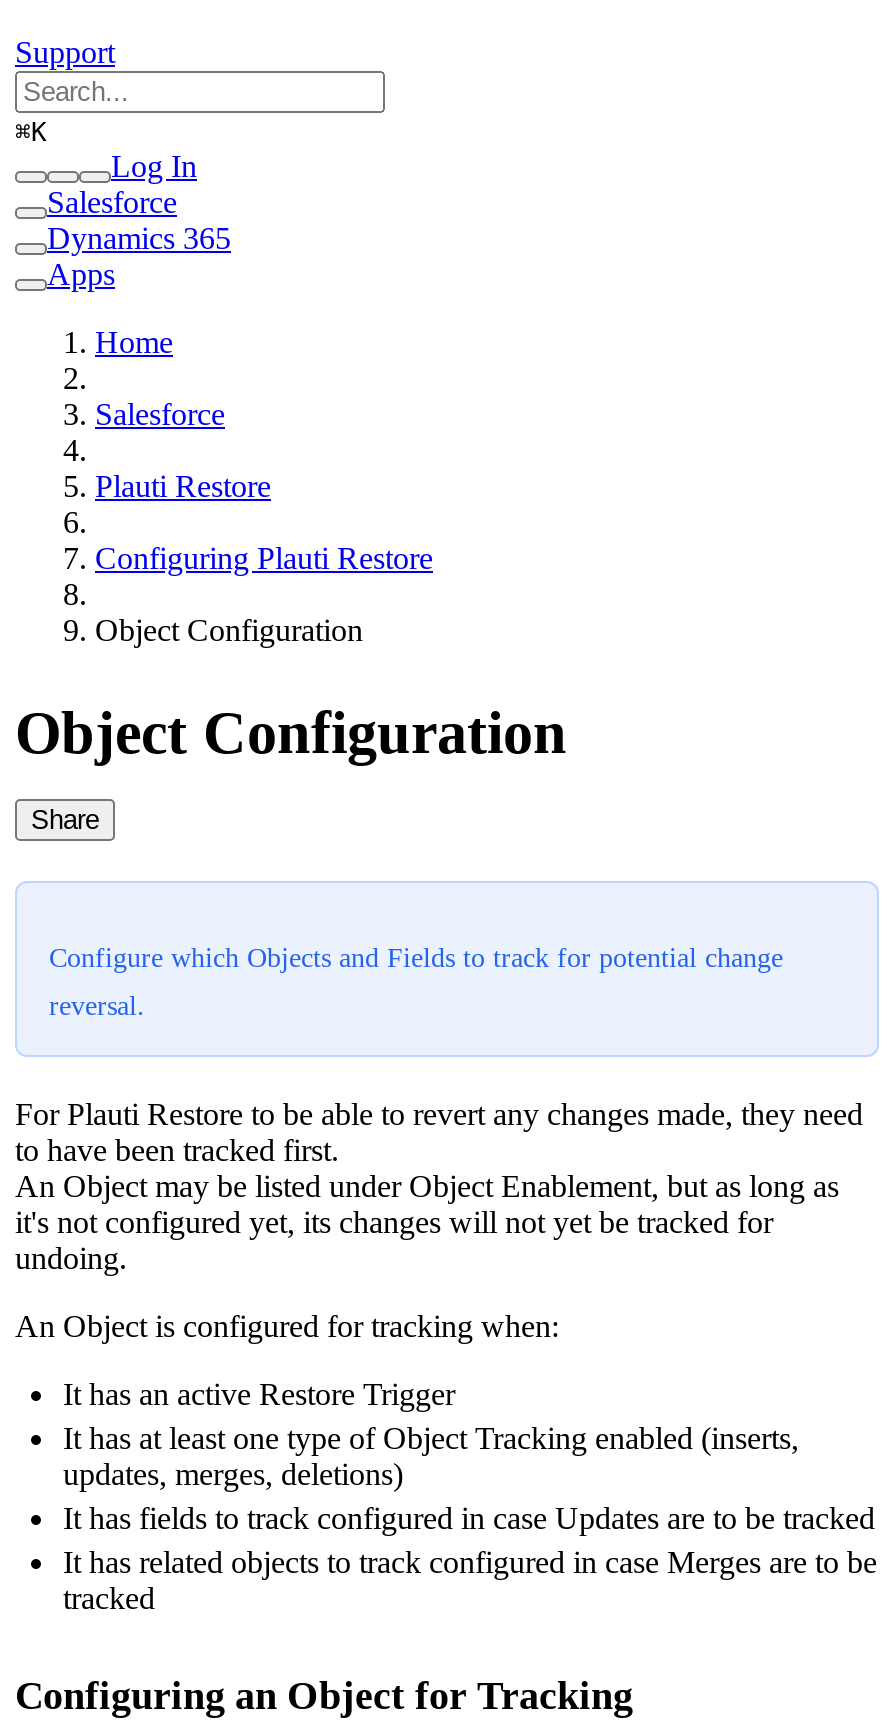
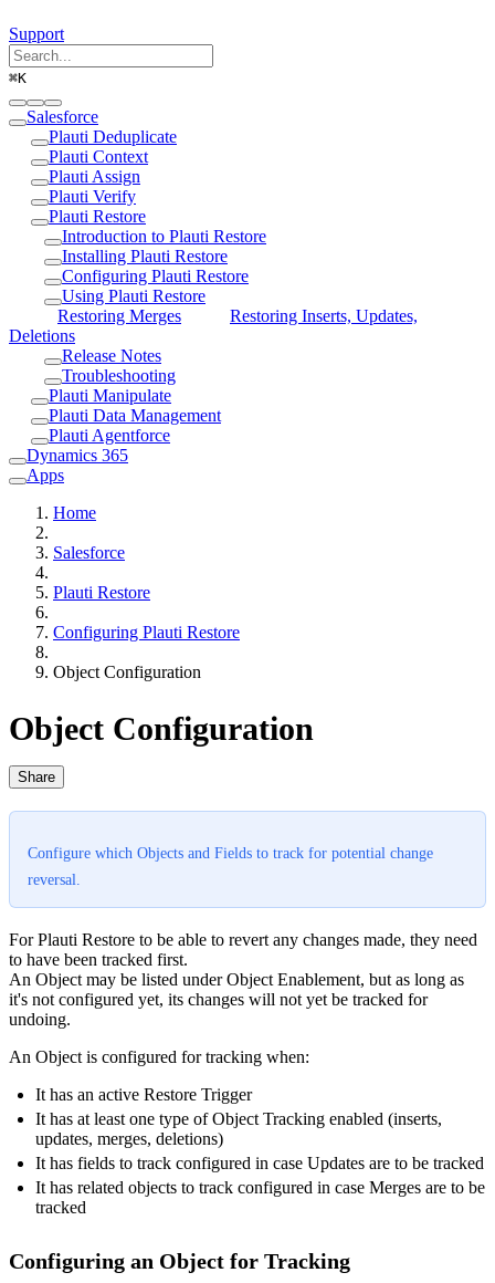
- Log In

+ Plauti Deduplicate
+ Plauti Context
+ Plauti Assign
+ Plauti Verify
+ Plauti Restore
+ Introduction to Plauti Restore
+ Installing Plauti Restore
+ Configuring Plauti Restore
+ Using Plauti Restore
+ Restoring Merges
+ Restoring Inserts, Updates,
+ Deletions
+ Release Notes
+ Troubleshooting
+ Plauti Manipulate
+ Plauti Data Management
+ Plauti Agentforce
